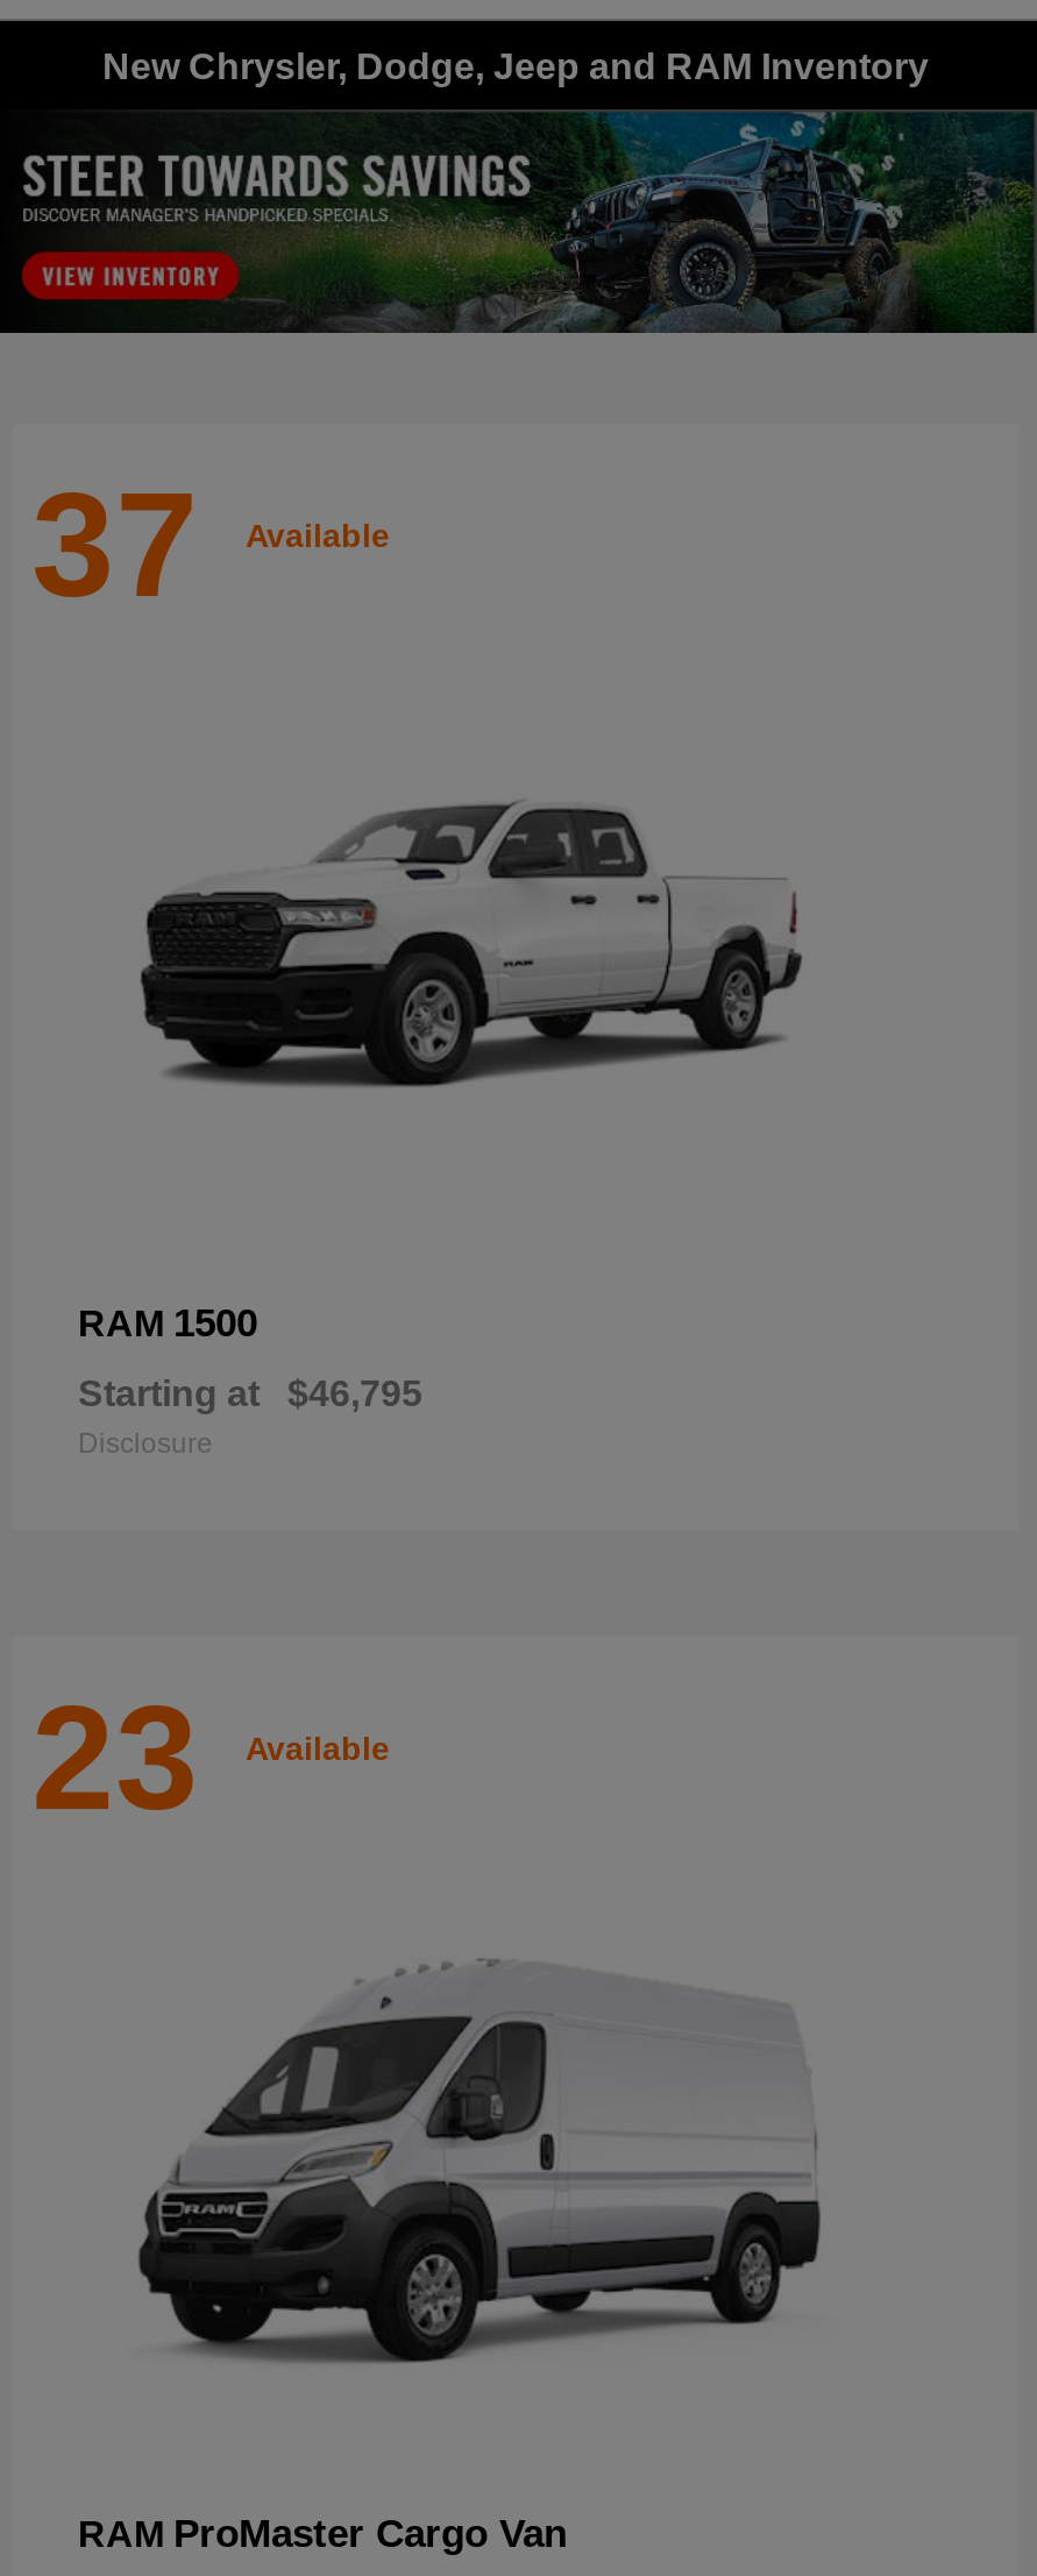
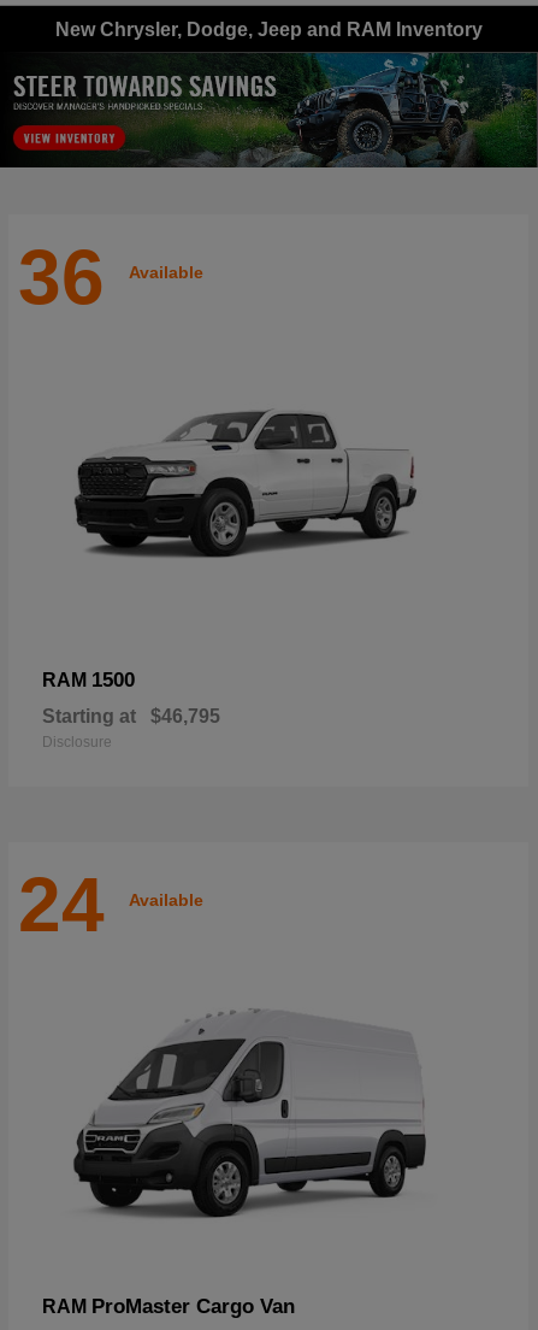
- 37 Available
+ 36 Available

- 23 Available
+ 24 Available
